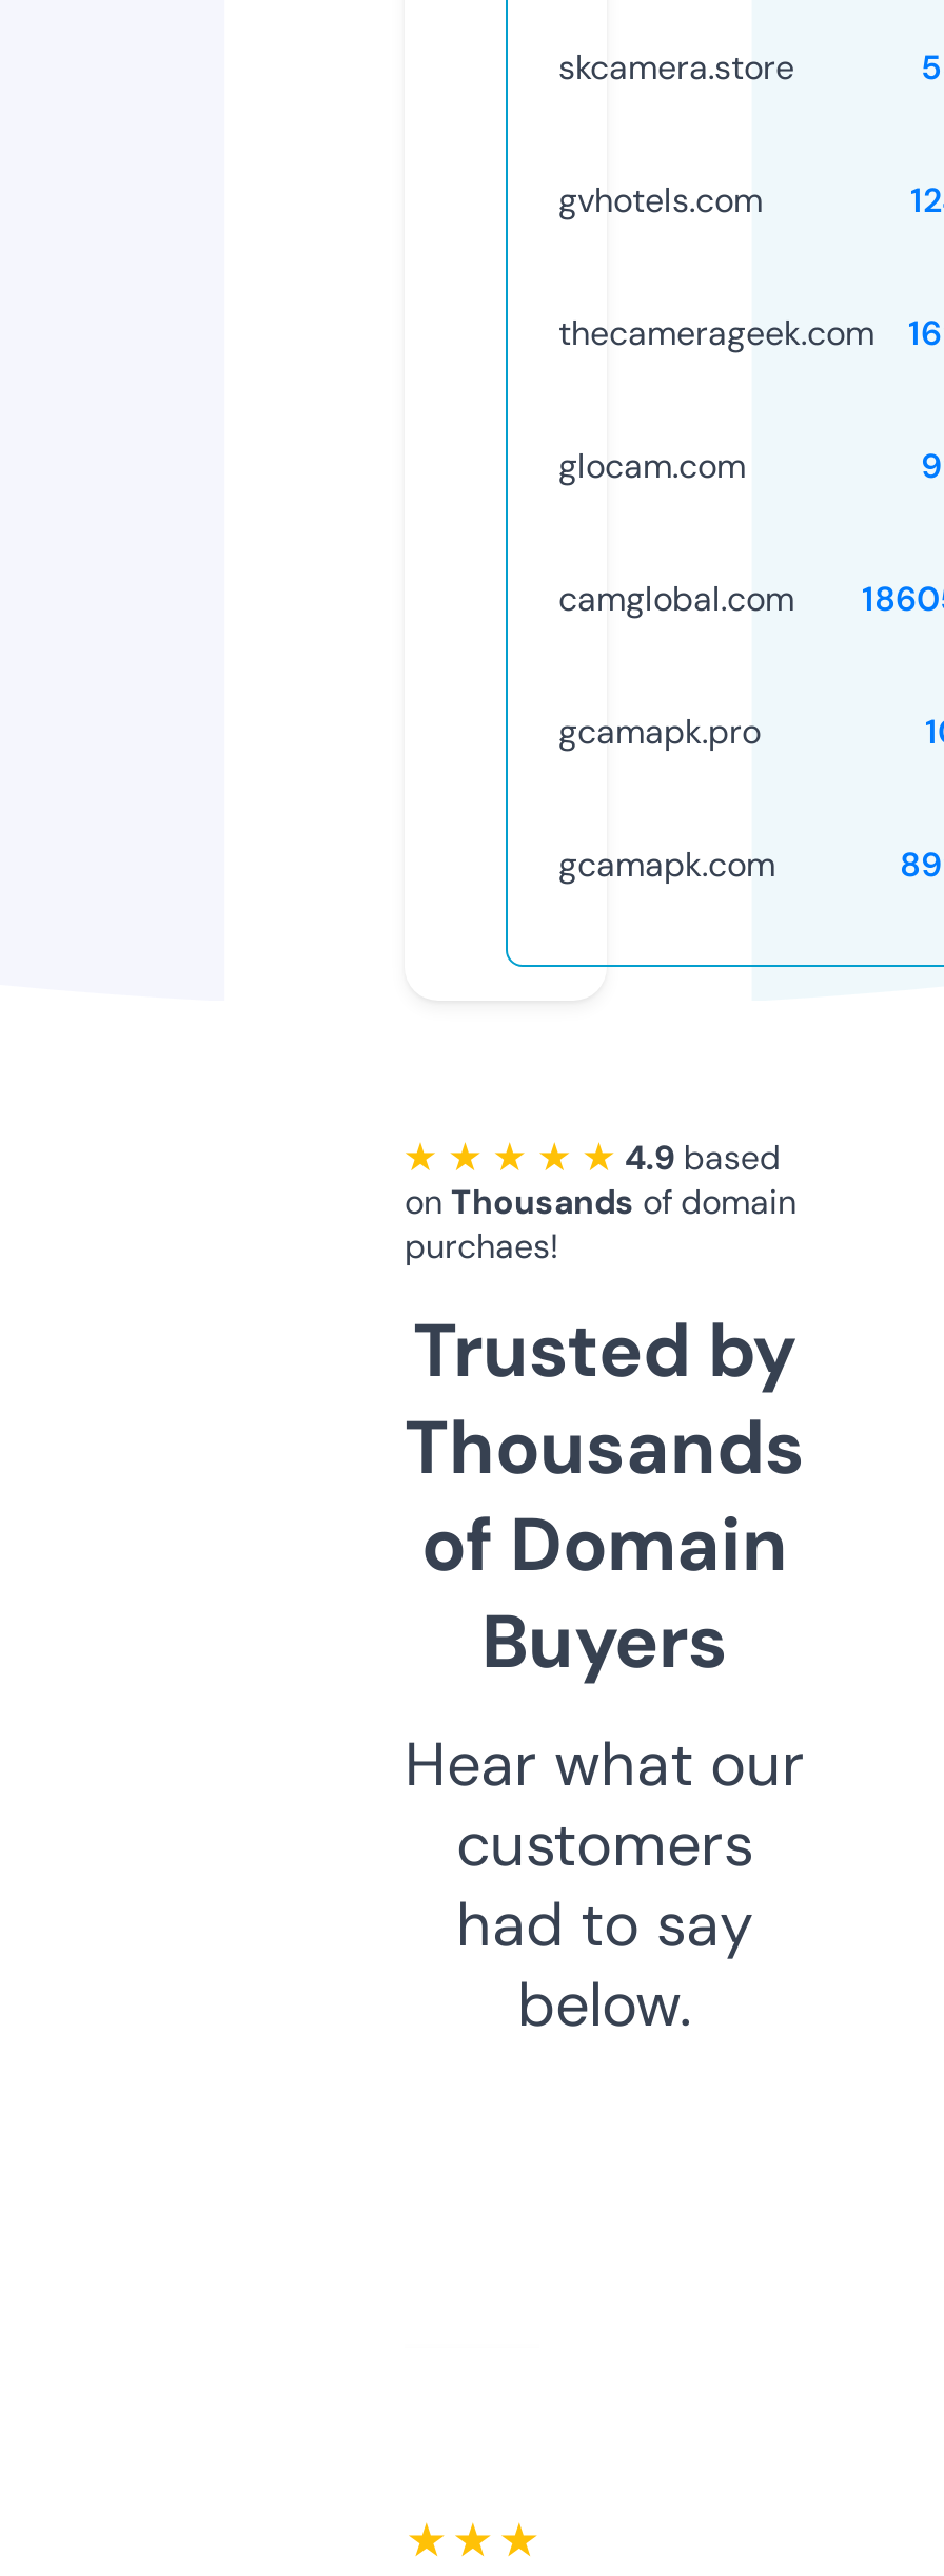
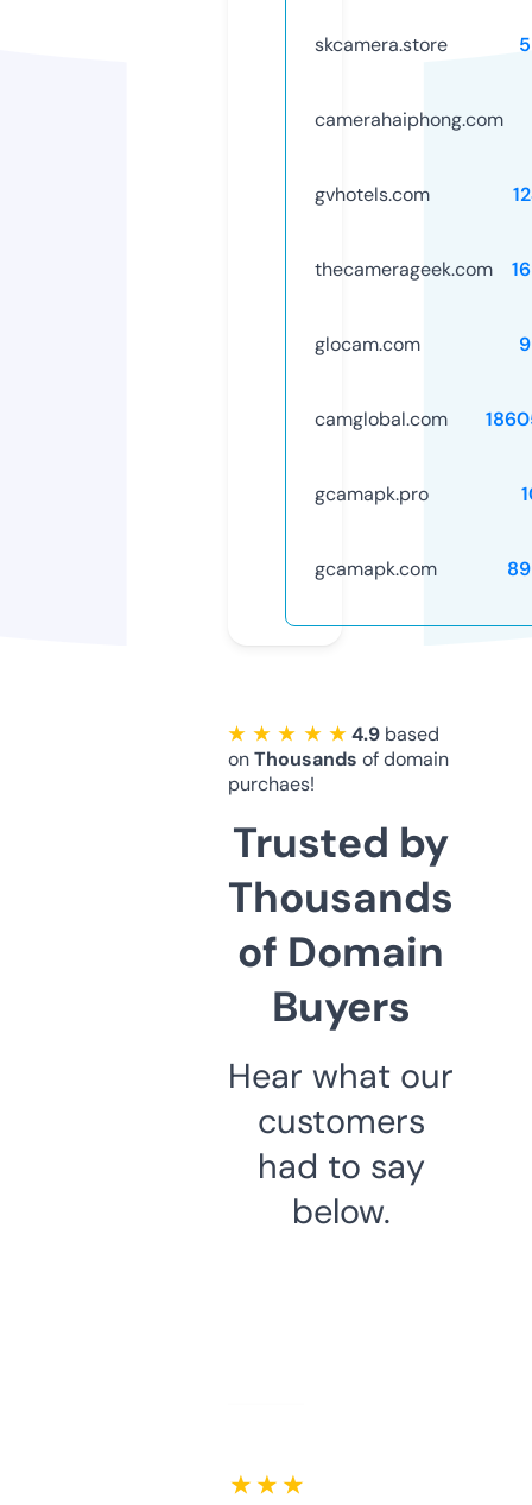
+ camerahaiphong.com

moved down: gvhotels.com | thecamerageek.com | glocam.com | ... | had to say | below.
